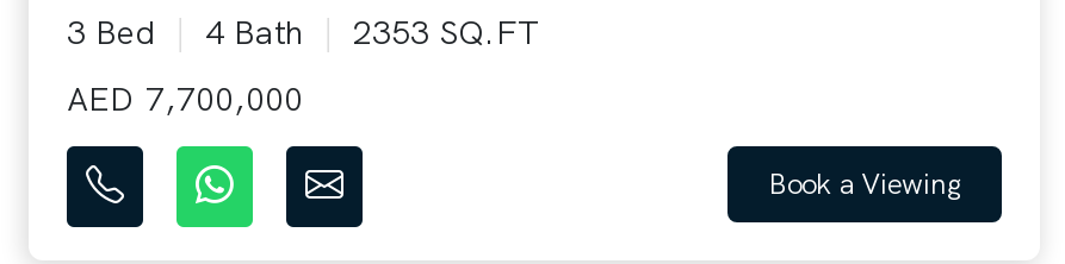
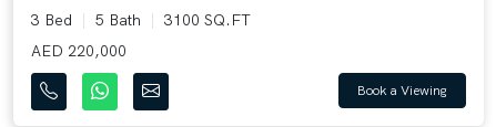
- 4 Bath
+ 5 Bath

- 2353 SQ.FT
+ 3100 SQ.FT

- AED 7,700,000
+ AED 220,000
